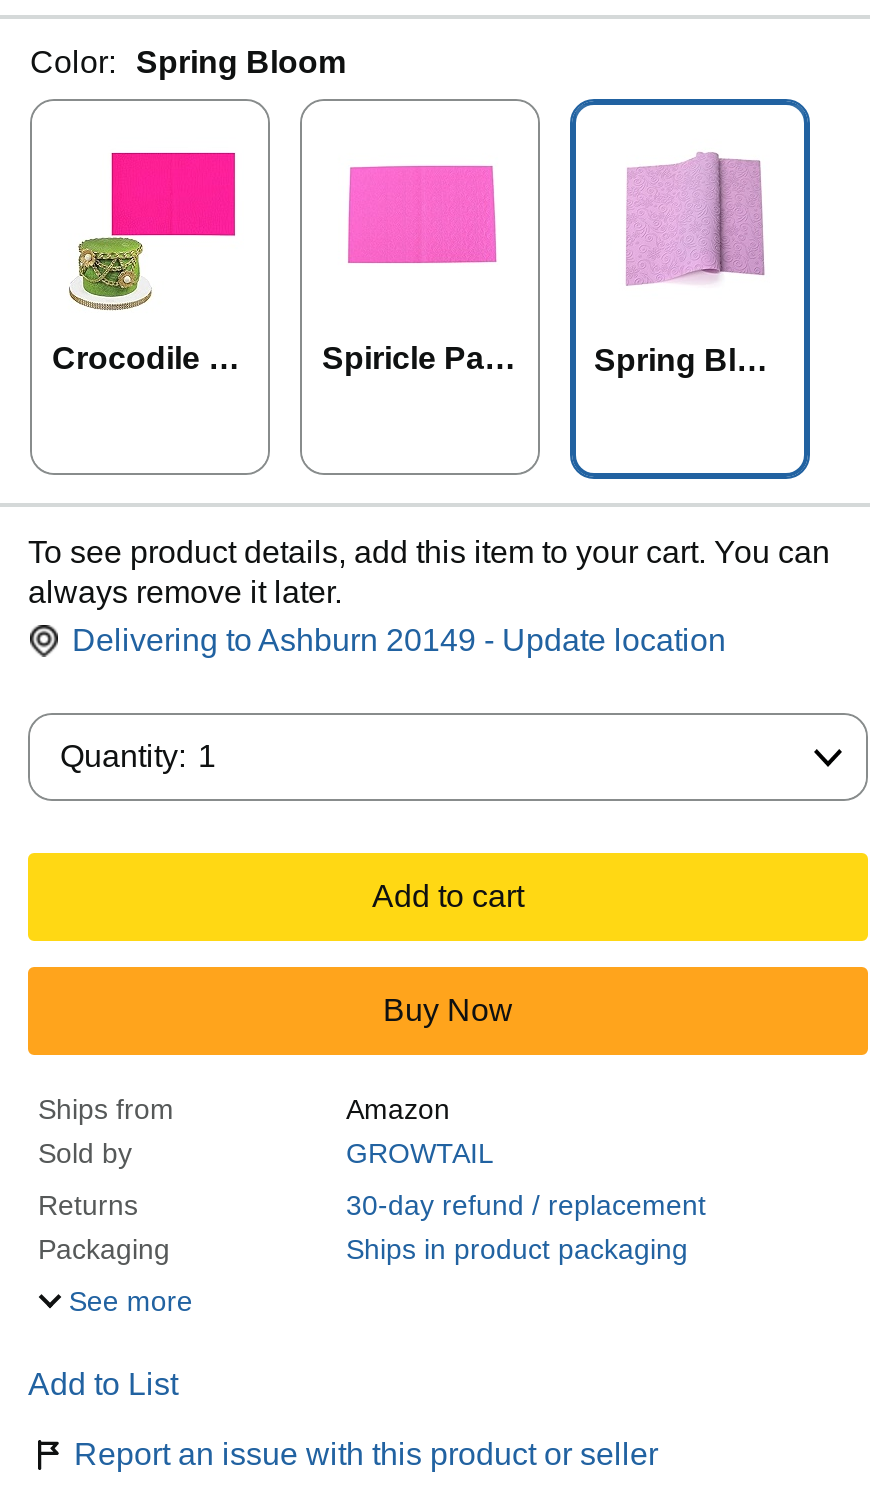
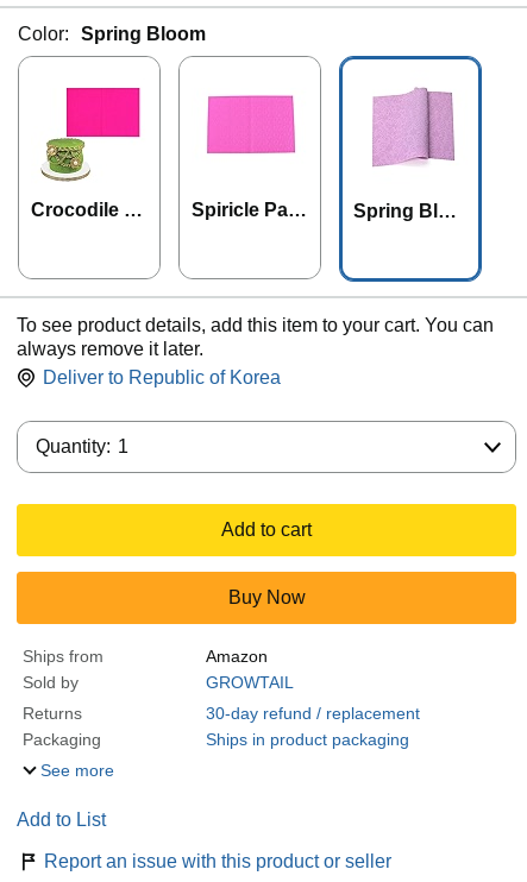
- Delivering to Ashburn 20149 - Update location
+ Deliver to Republic of Korea
